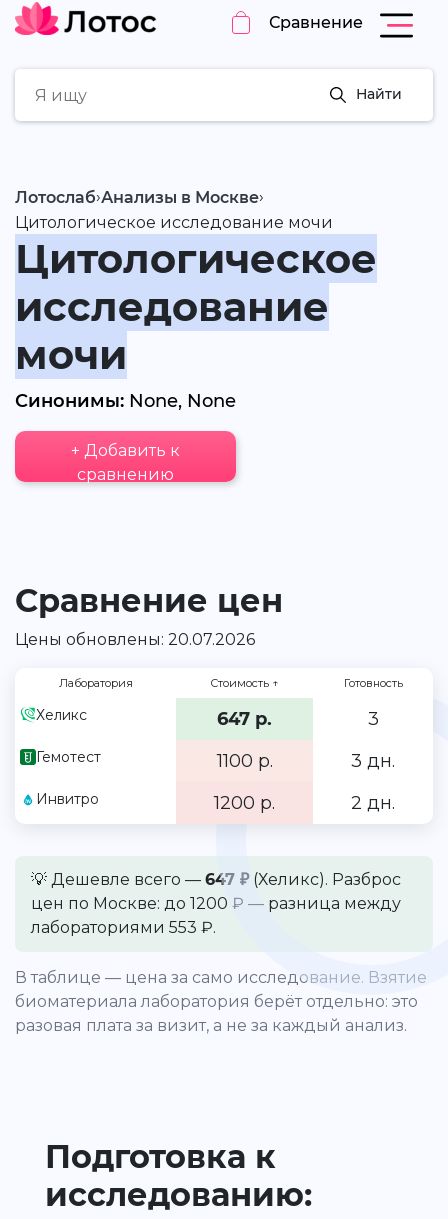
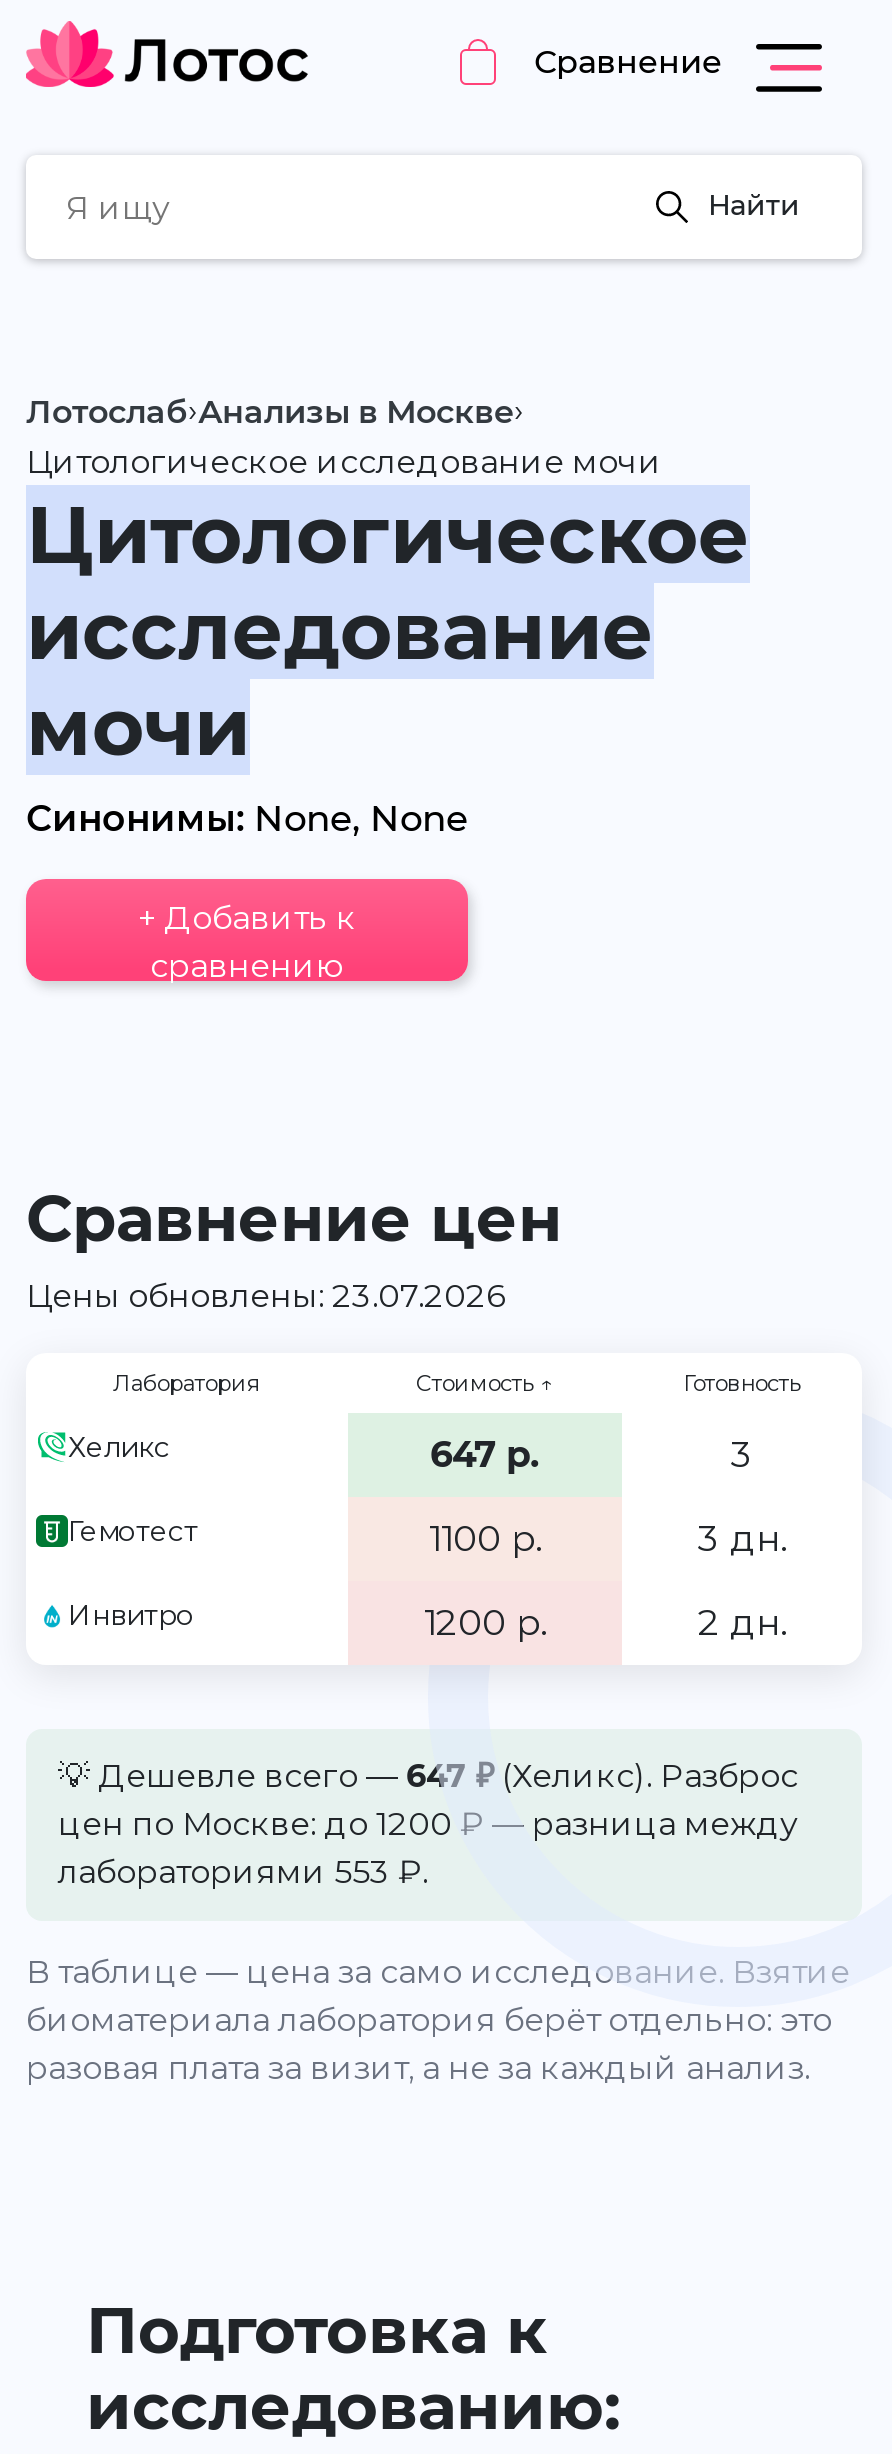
- Цены обновлены: 20.07.2026
+ Цены обновлены: 23.07.2026
